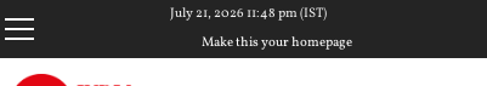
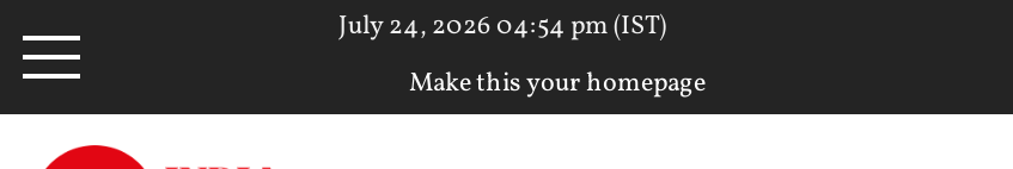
- July 21, 2026 11:48 pm (IST)
+ July 24, 2026 04:54 pm (IST)
